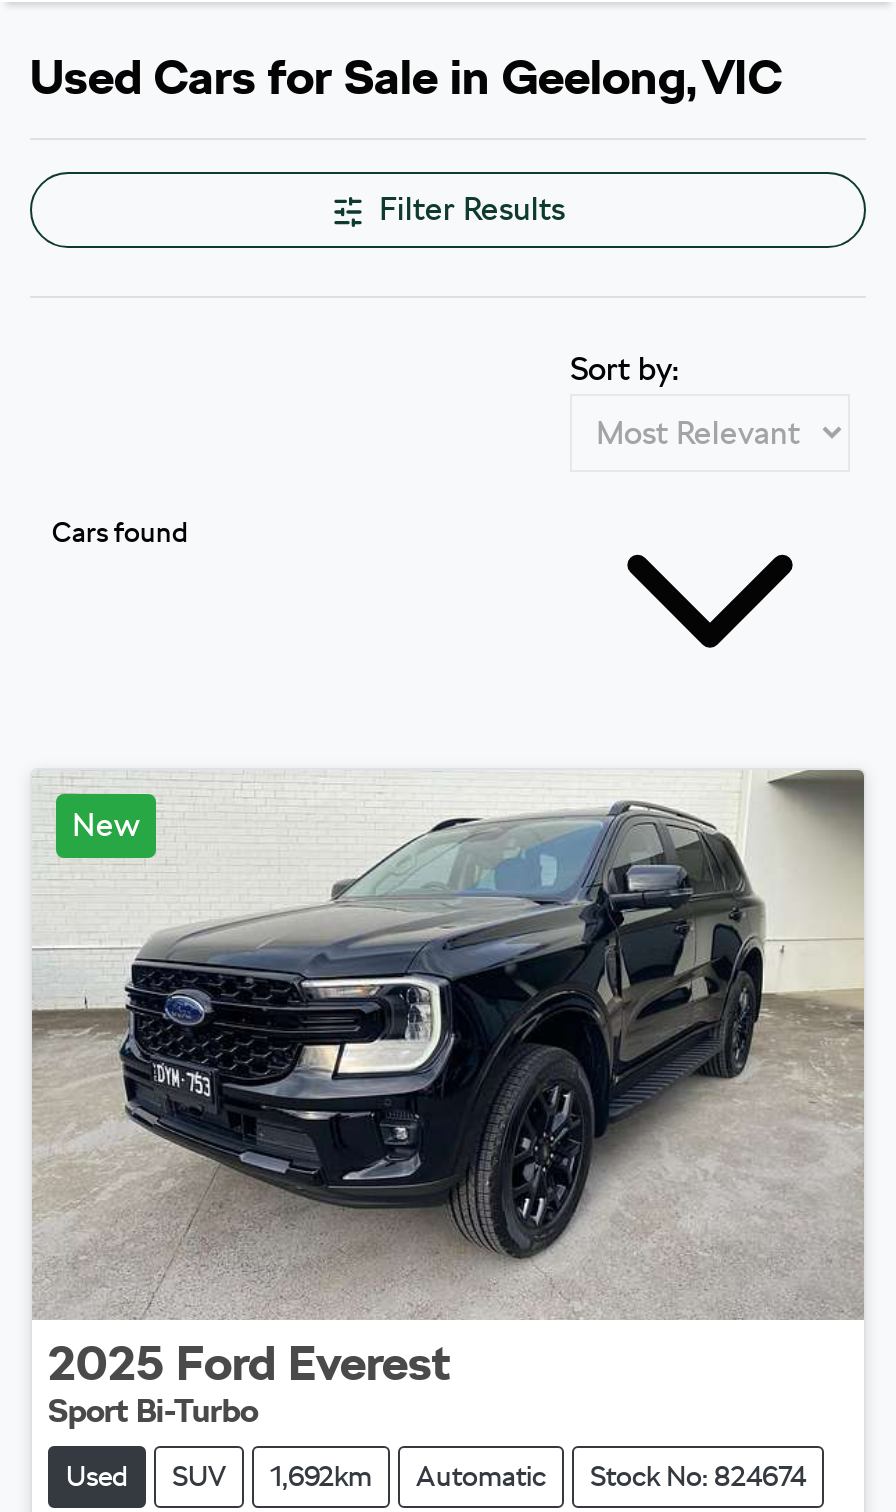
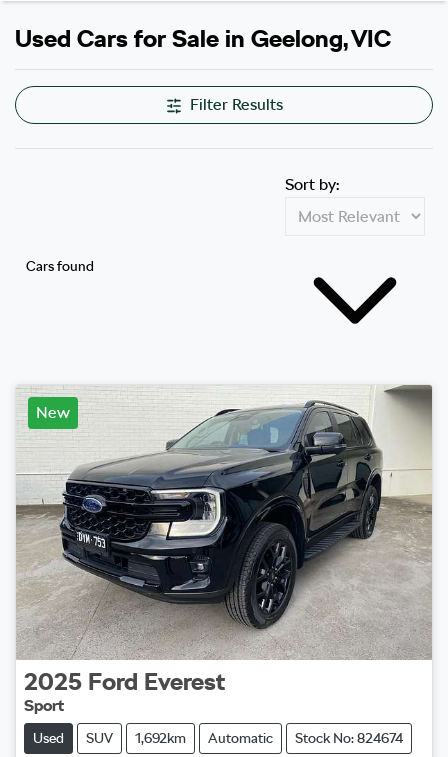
- Sport Bi-Turbo
+ Sport
